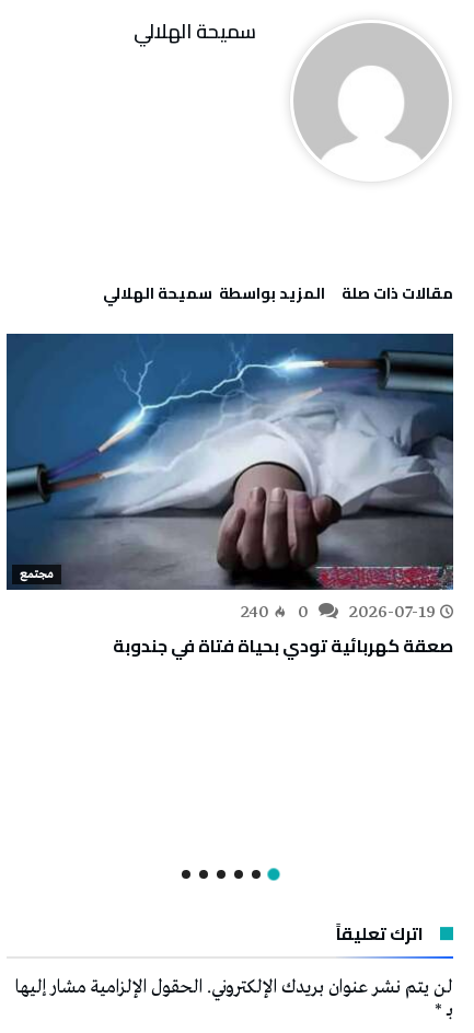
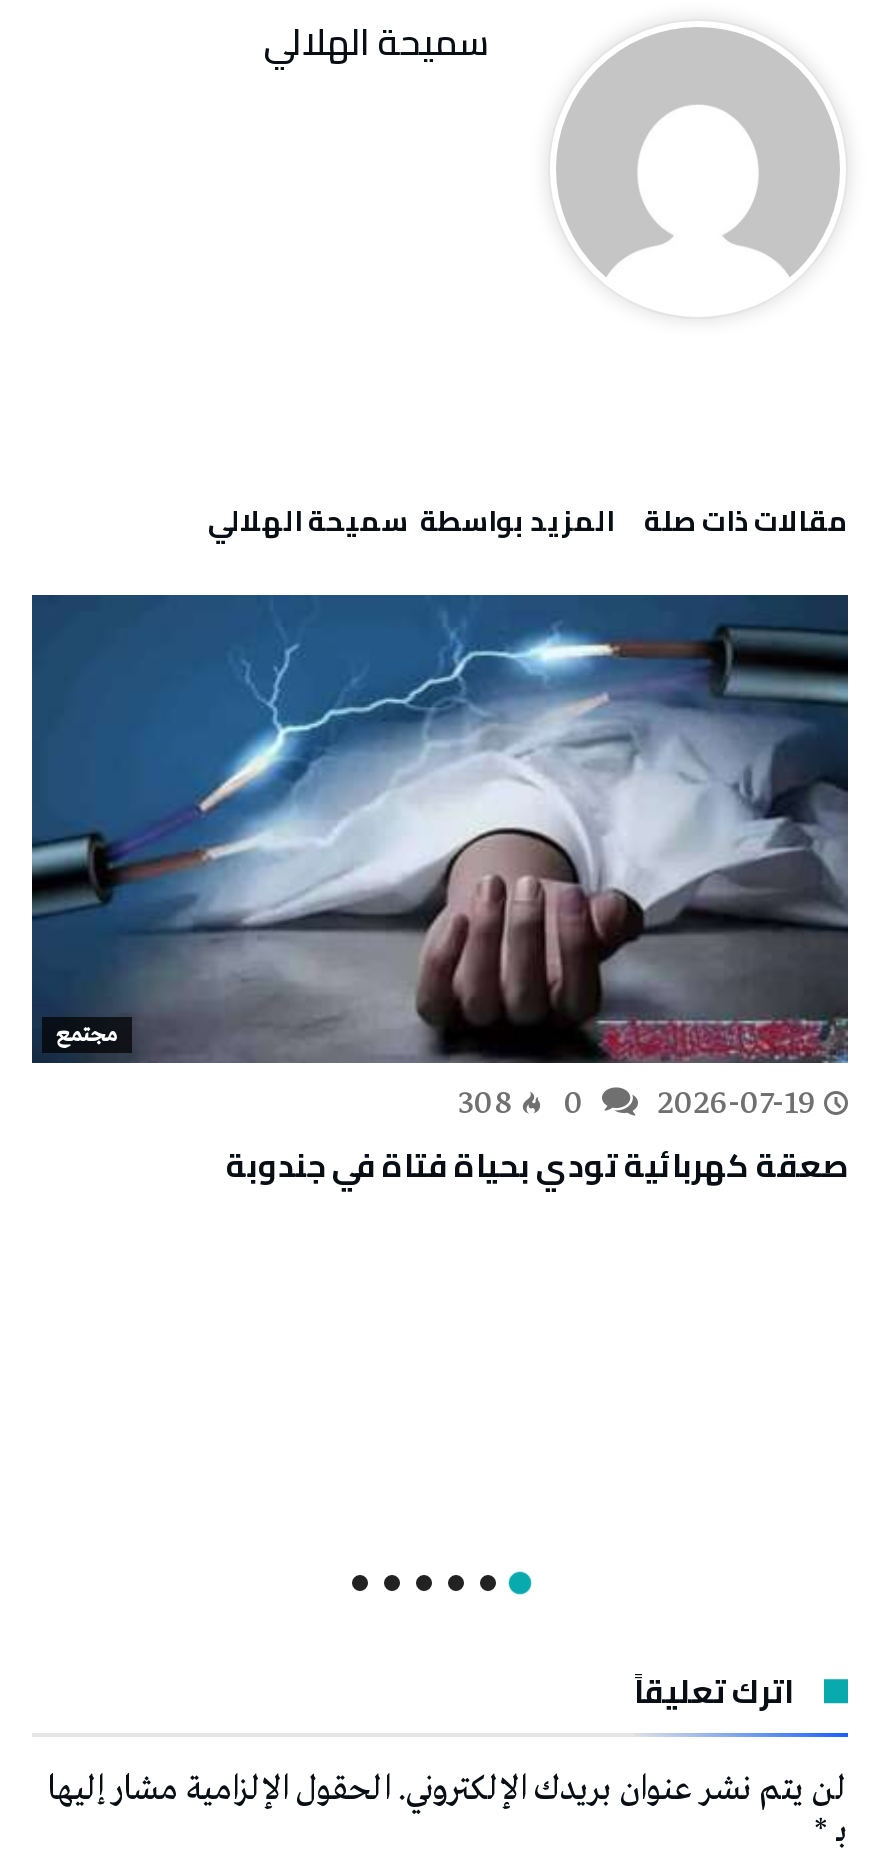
- 240
+ 308
